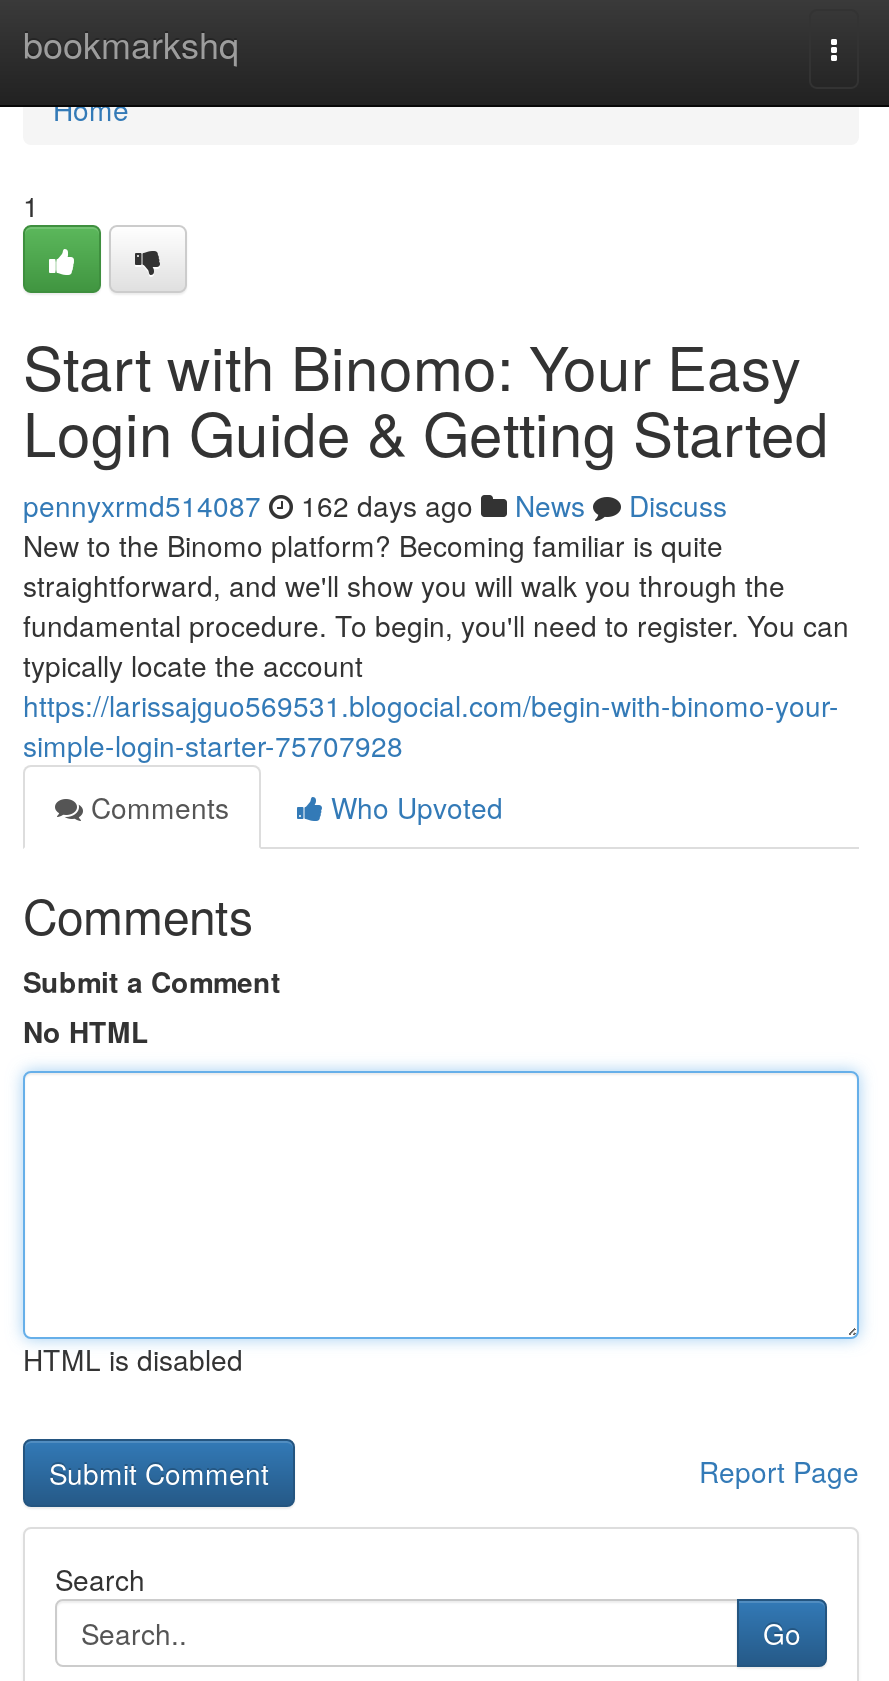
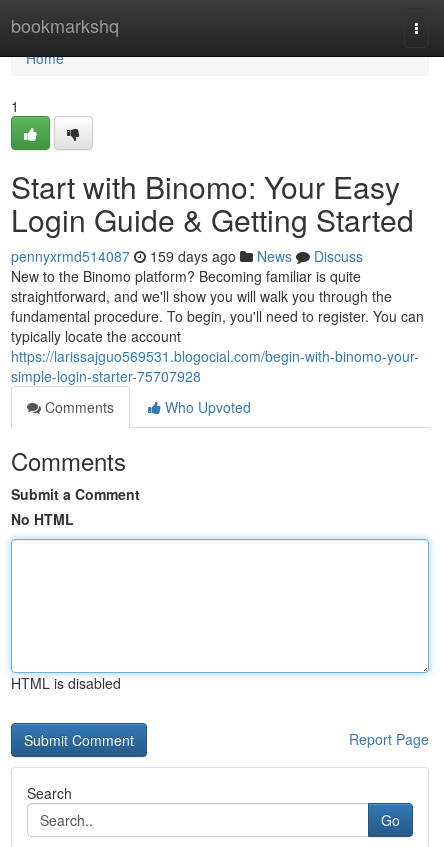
- pennyxrmd514087 162 days ago News Discuss
+ pennyxrmd514087 159 days ago News Discuss
